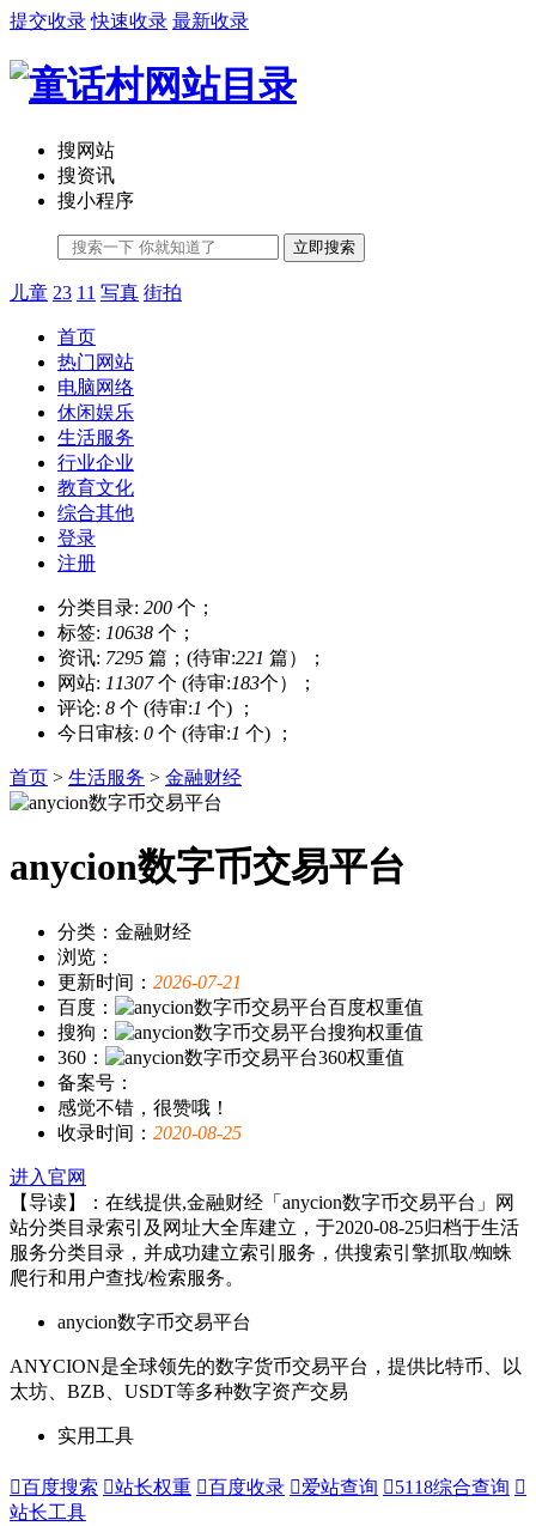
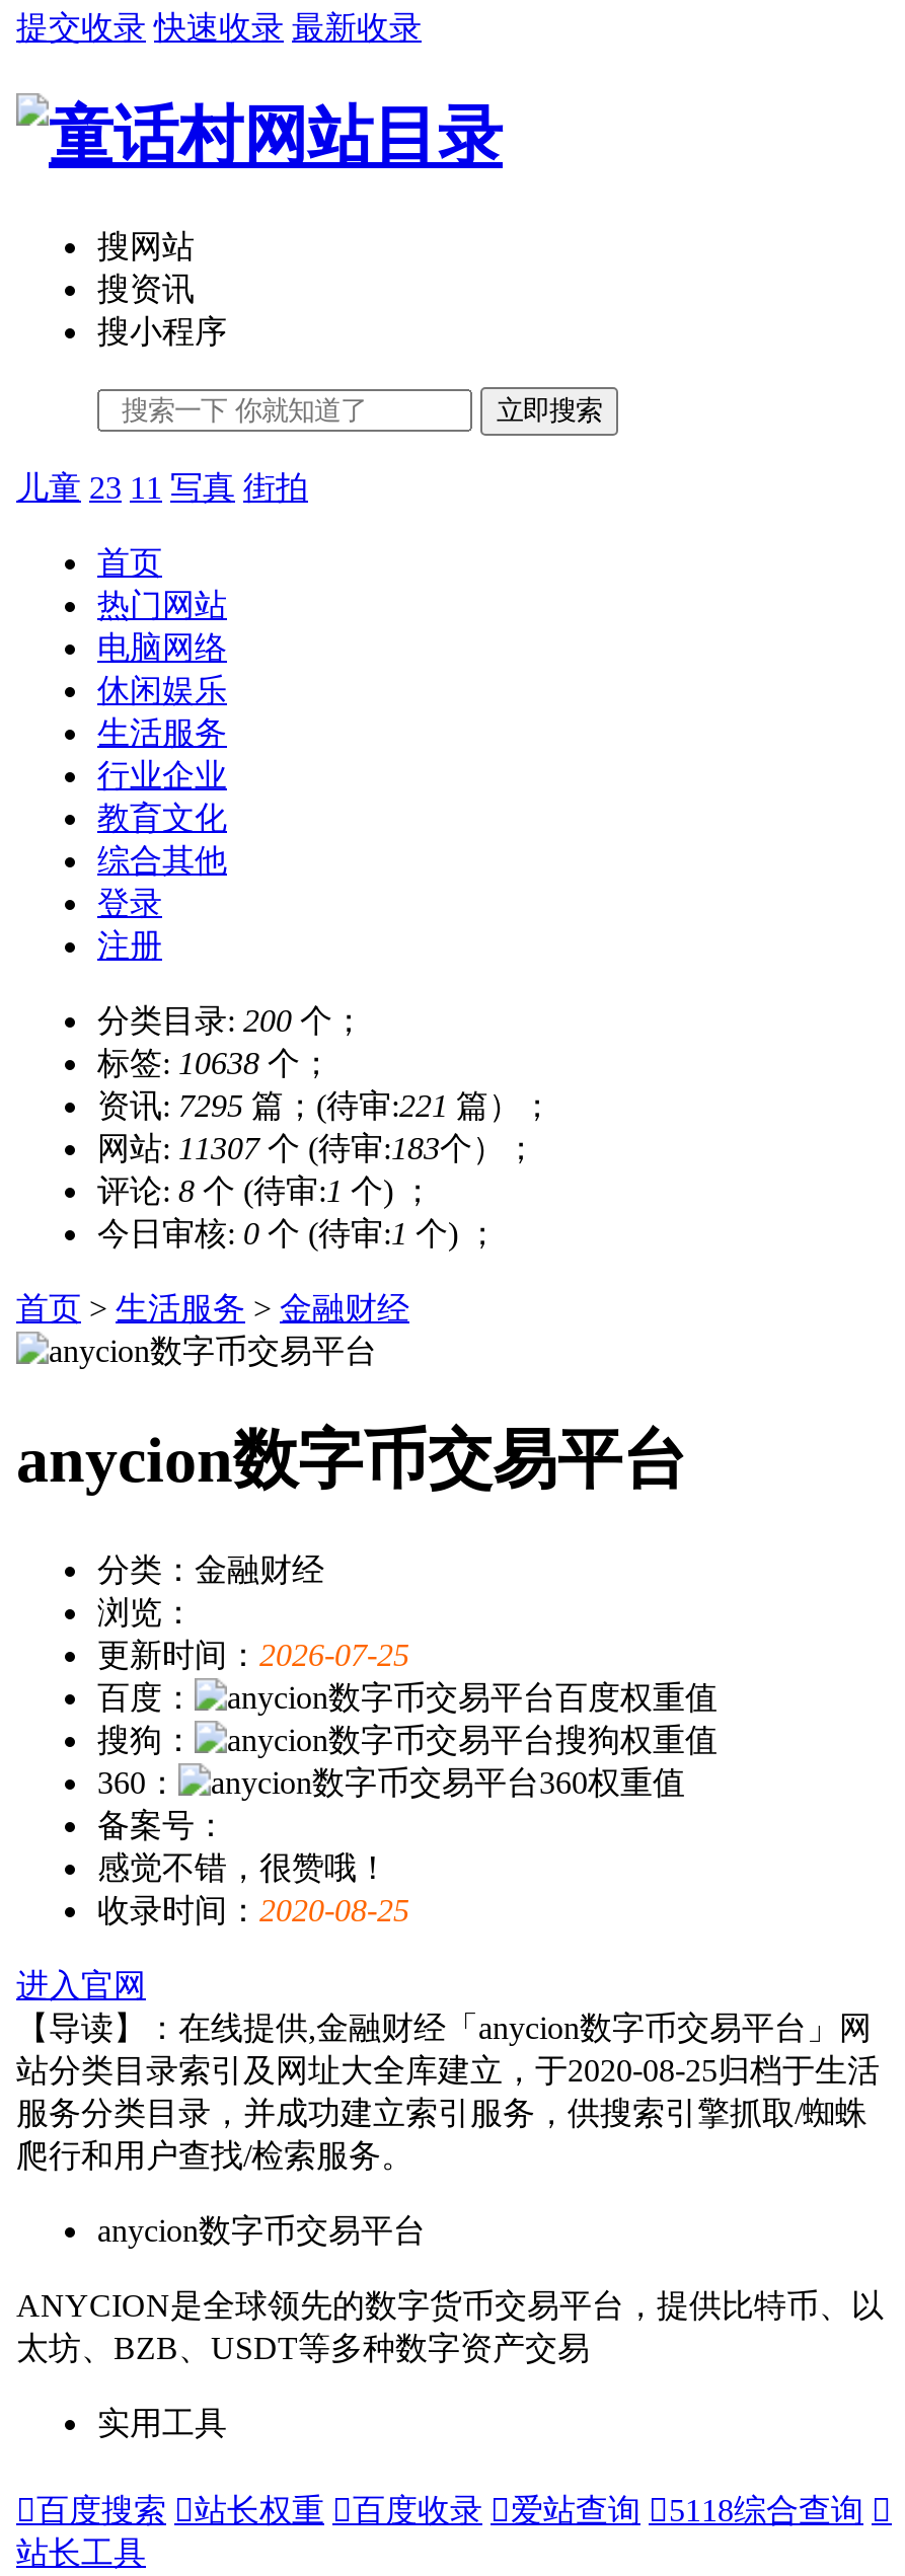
- 更新时间：2026-07-21
+ 更新时间：2026-07-25
